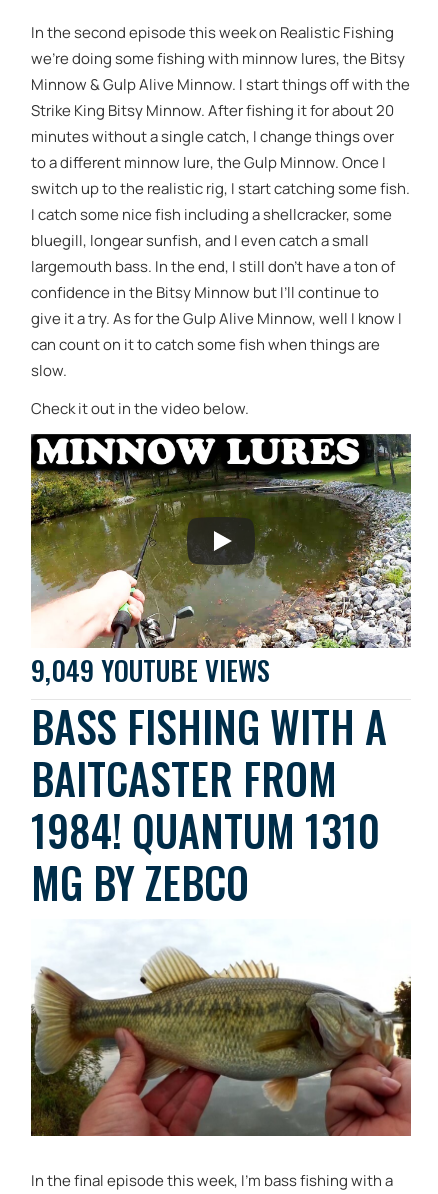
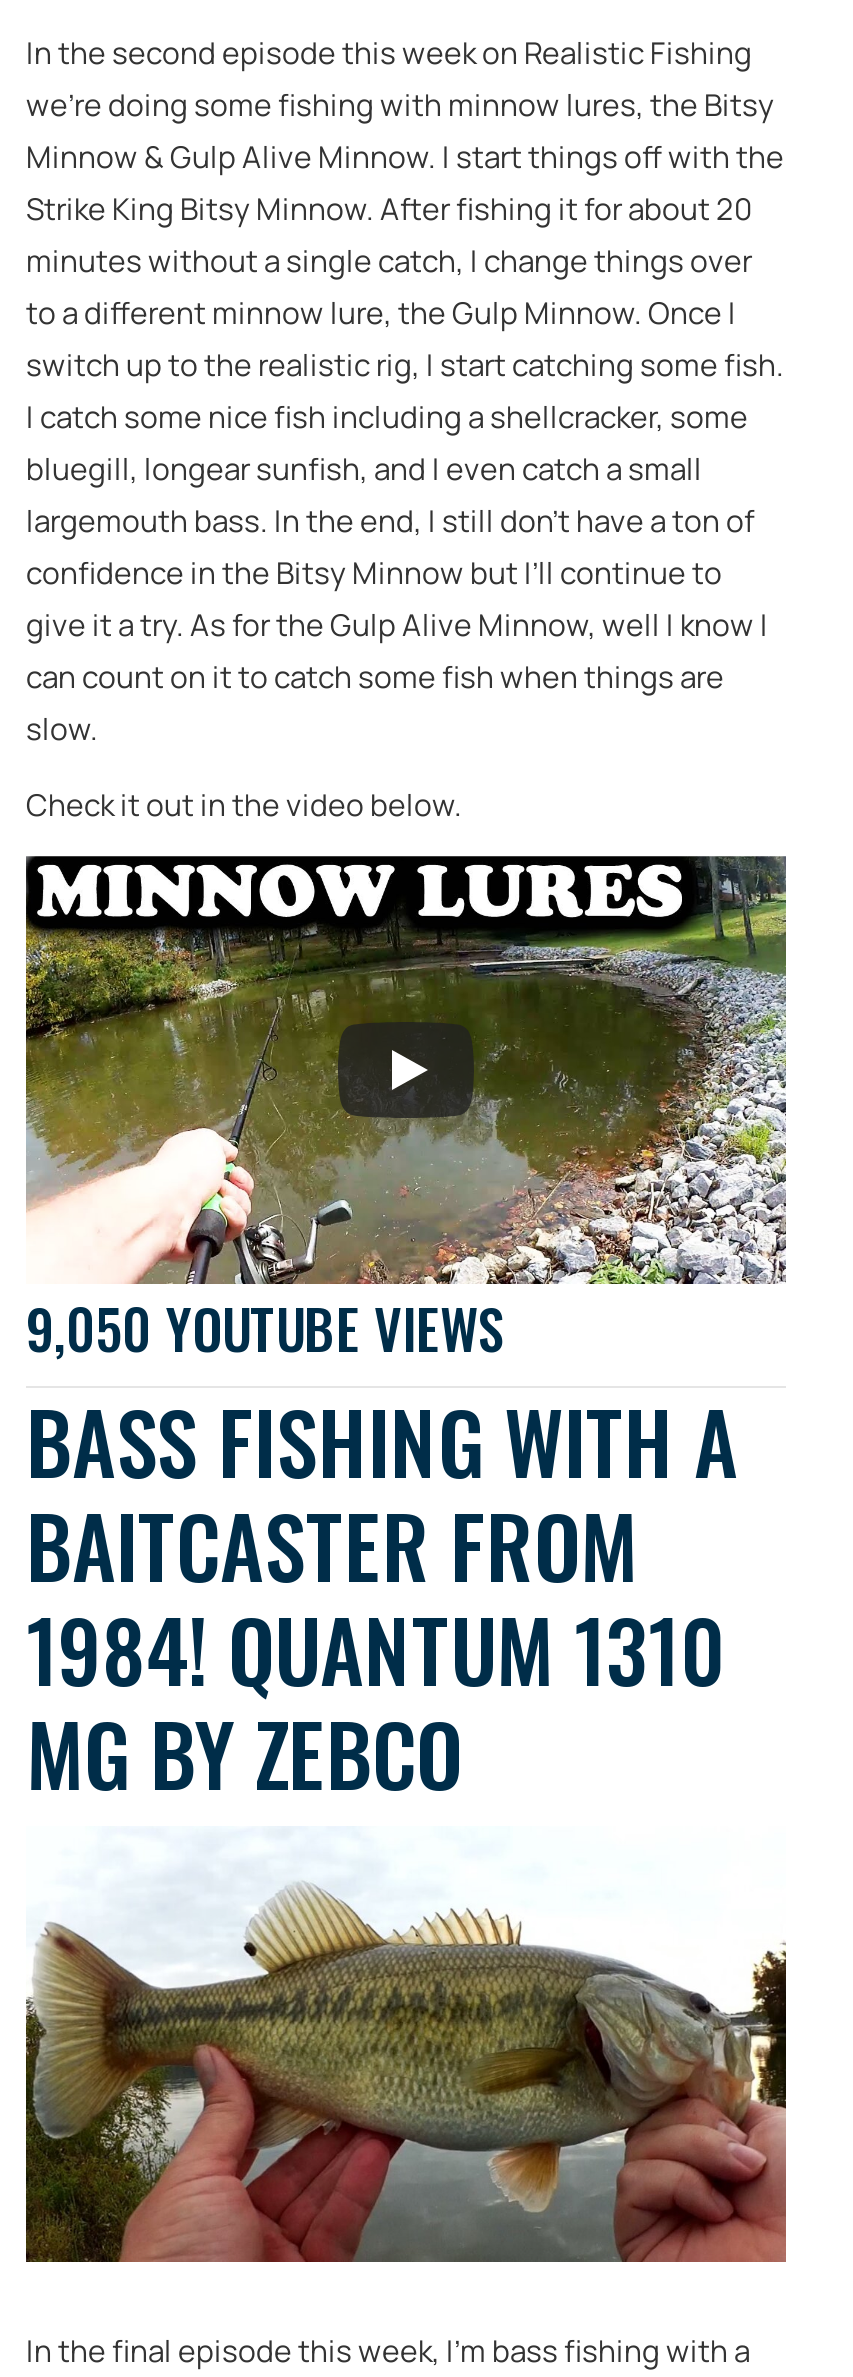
- 9,049 YOUTUBE VIEWS
+ 9,050 YOUTUBE VIEWS
